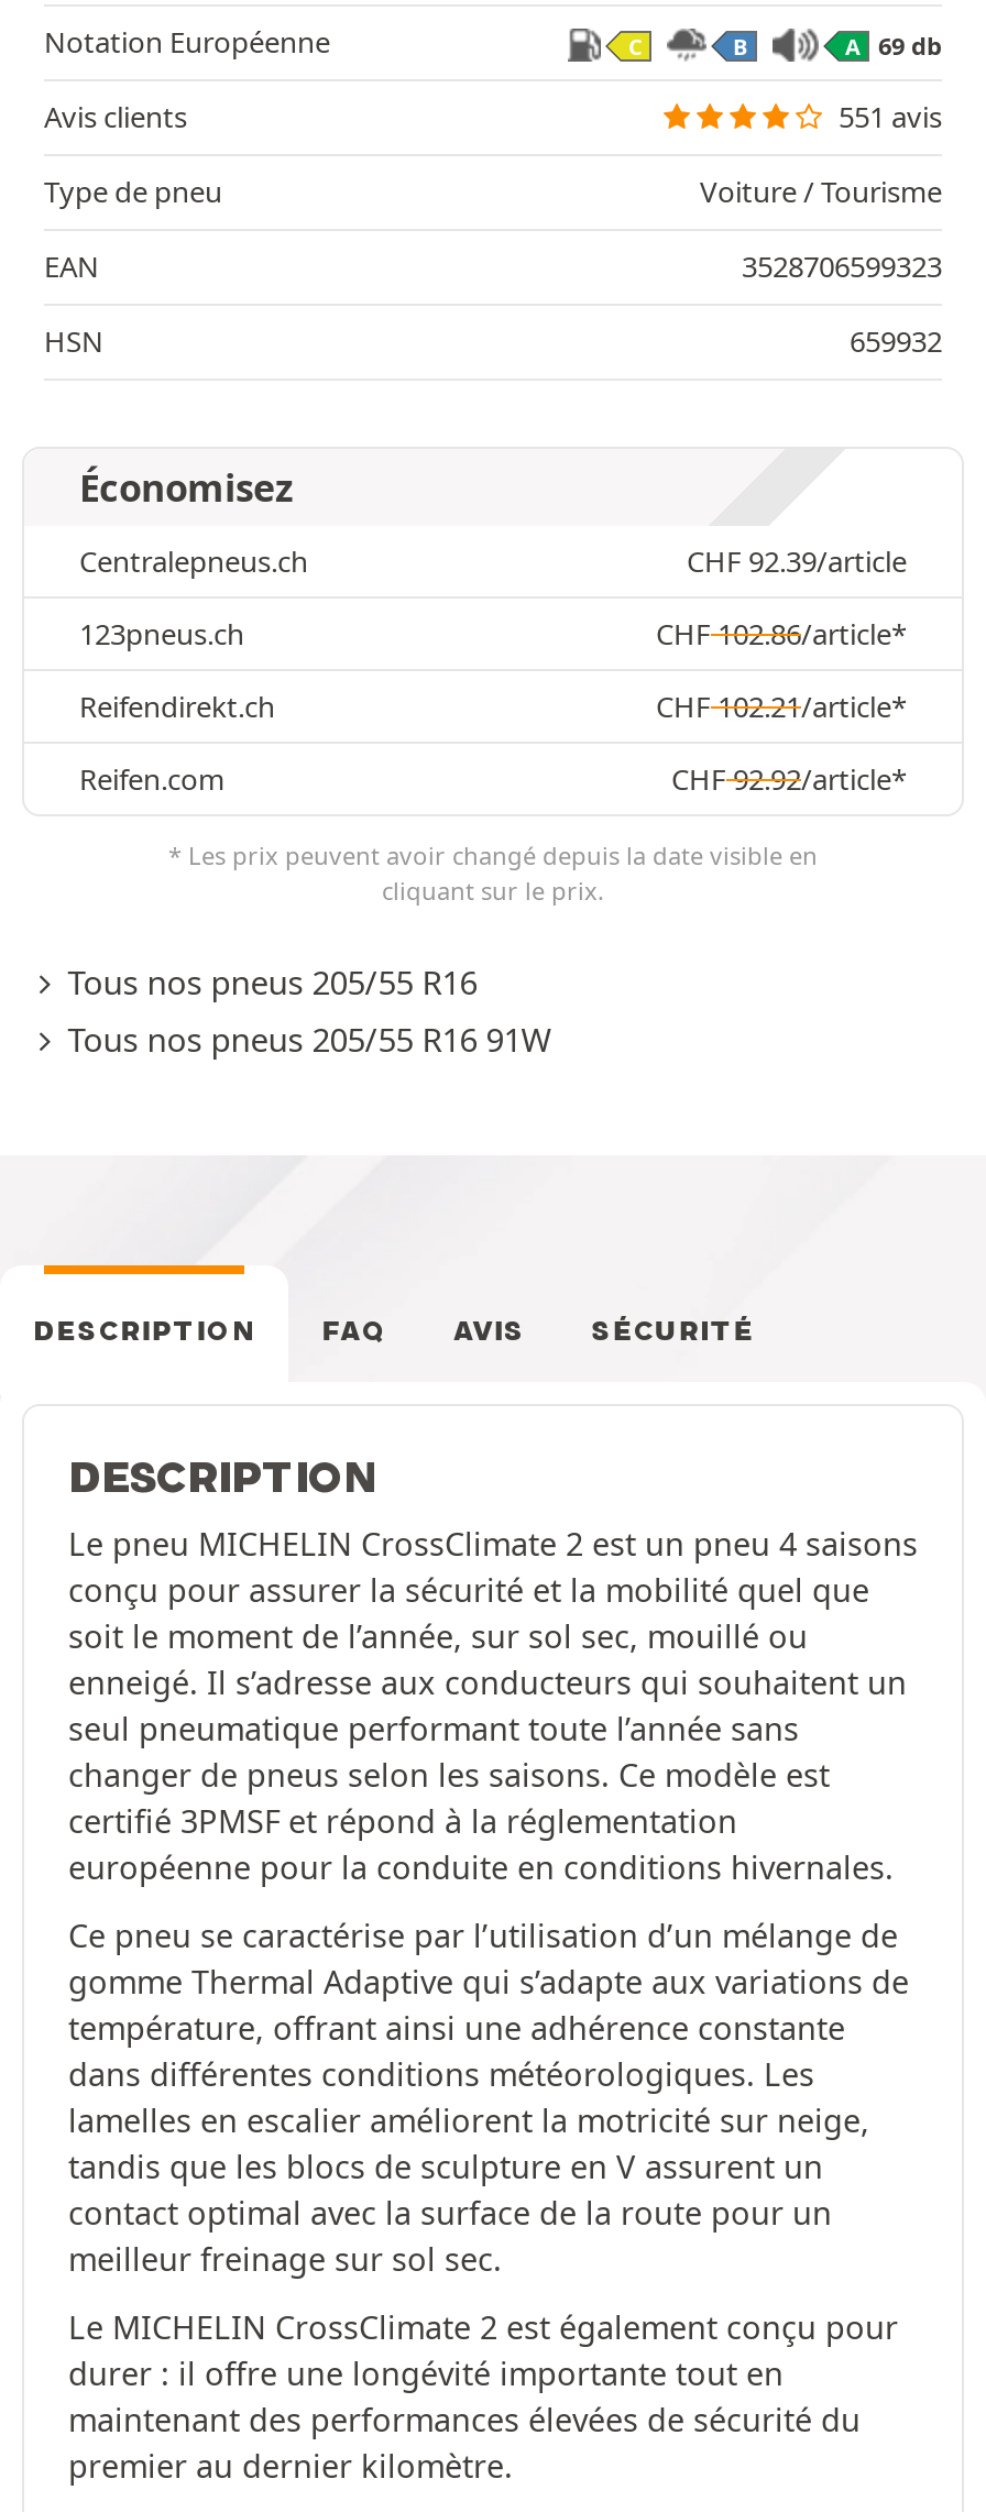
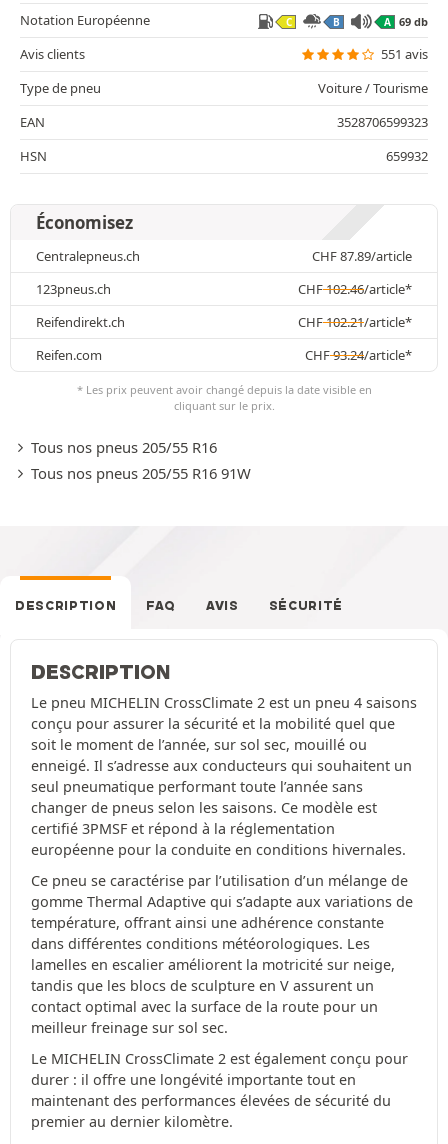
- CHF 92.39/article
+ CHF 87.89/article

- CHF 102.86/article*
+ CHF 102.46/article*

- CHF 92.92/article*
+ CHF 93.24/article*
